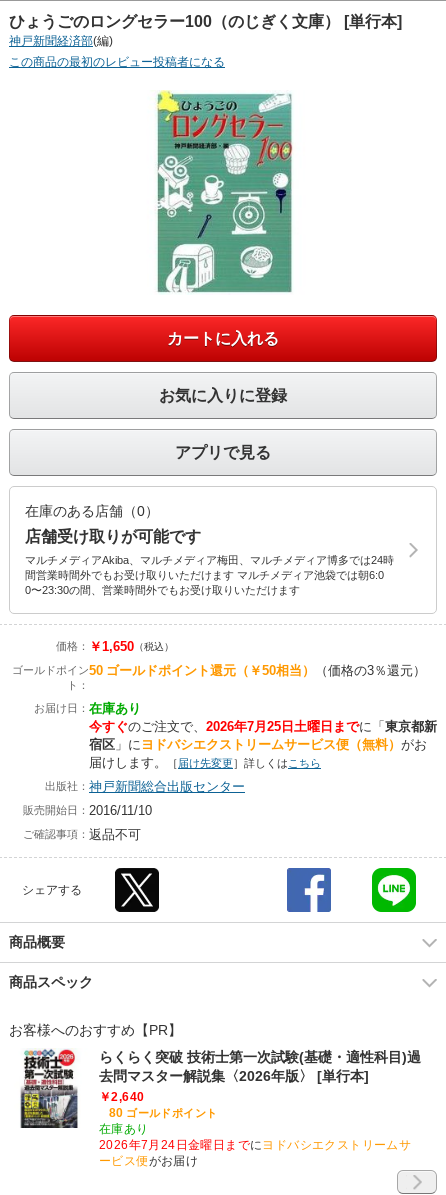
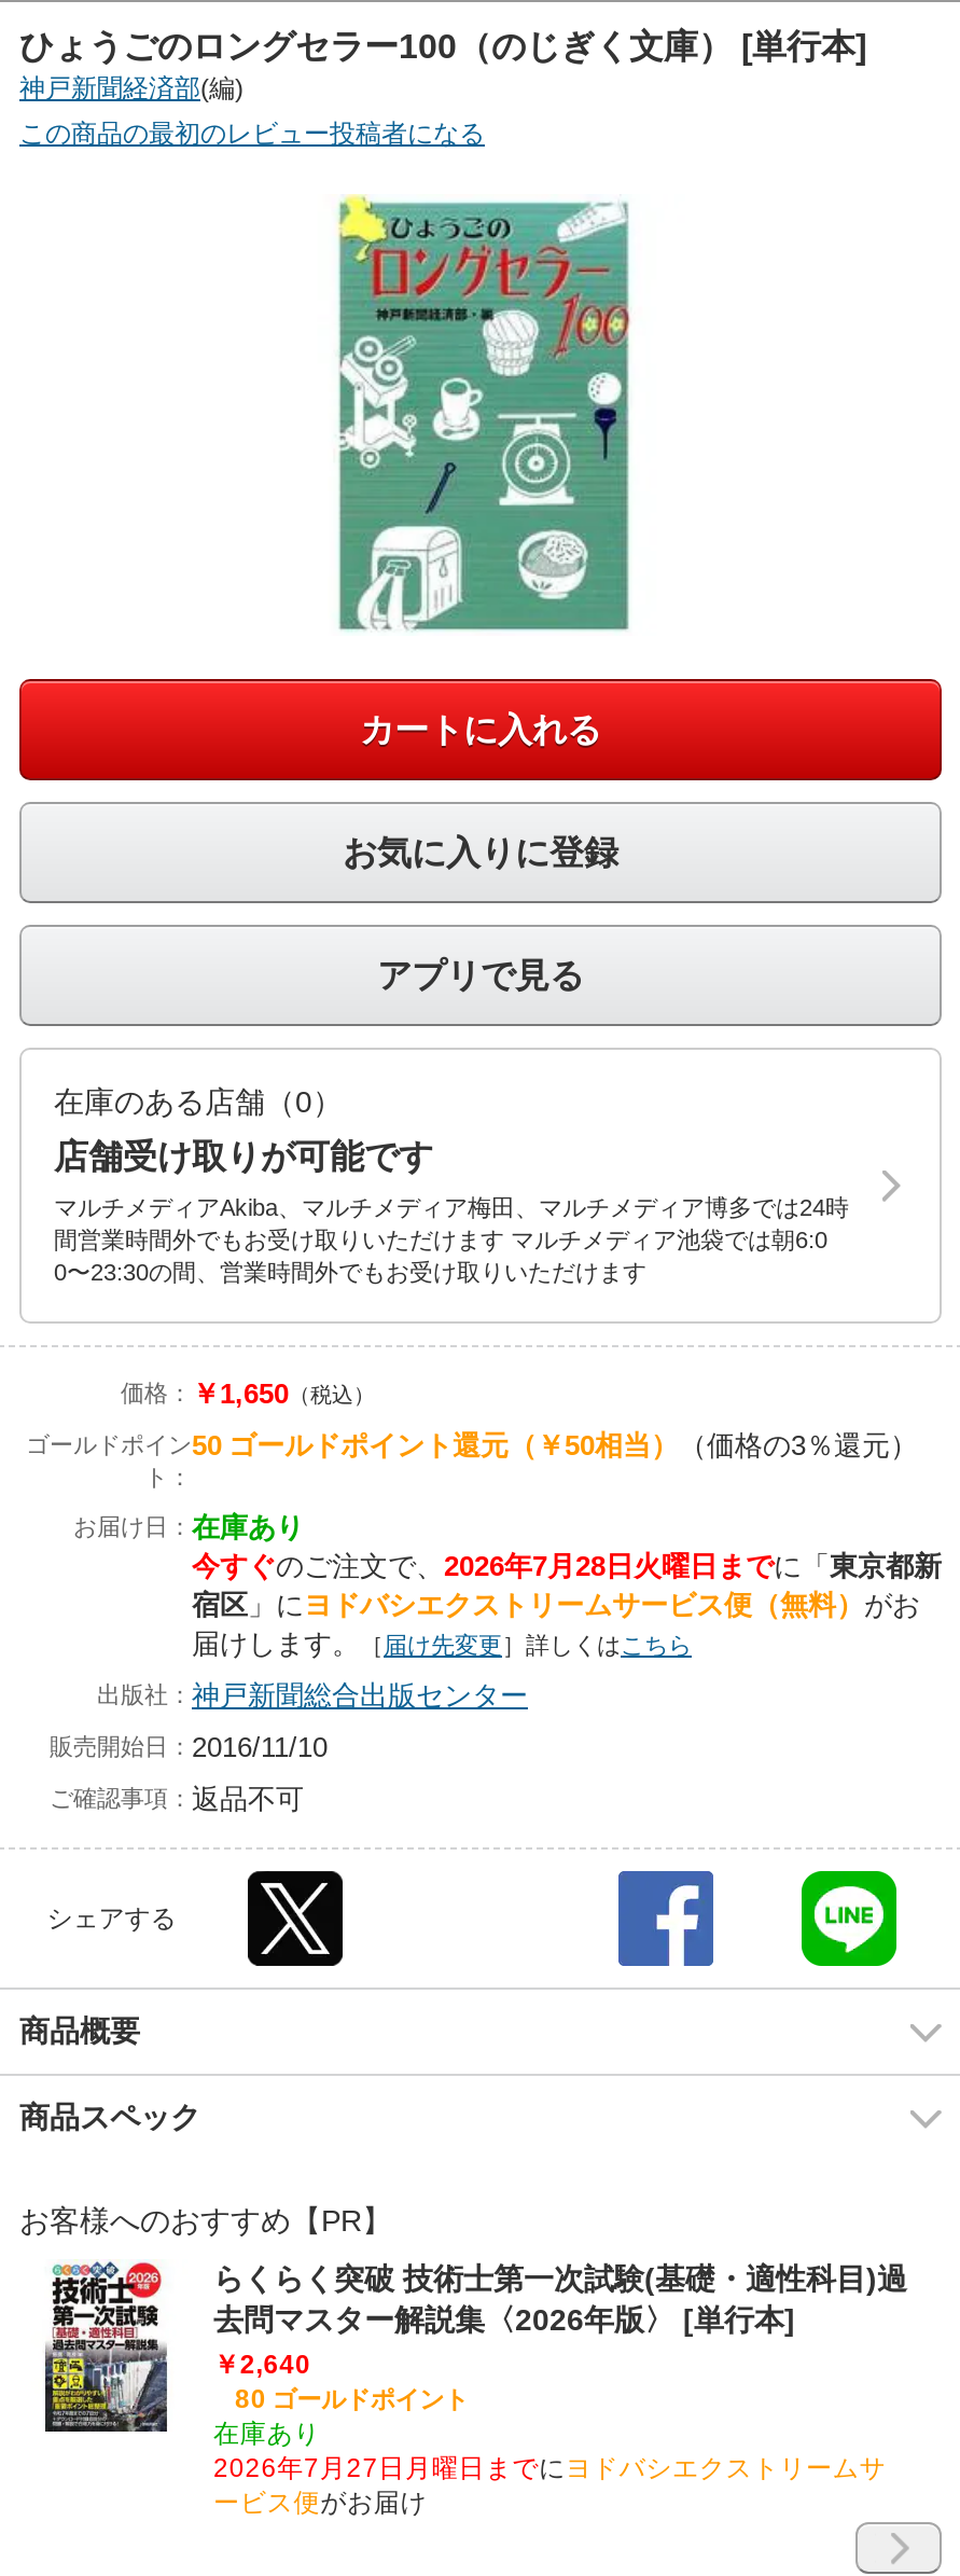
- 今すぐのご注文で、2026年7月25日土曜日までに「東京都新
+ 今すぐのご注文で、2026年7月28日火曜日までに「東京都新

- 2026年7月24日金曜日までにヨドバシエクストリームサ
+ 2026年7月27日月曜日までにヨドバシエクストリームサ
